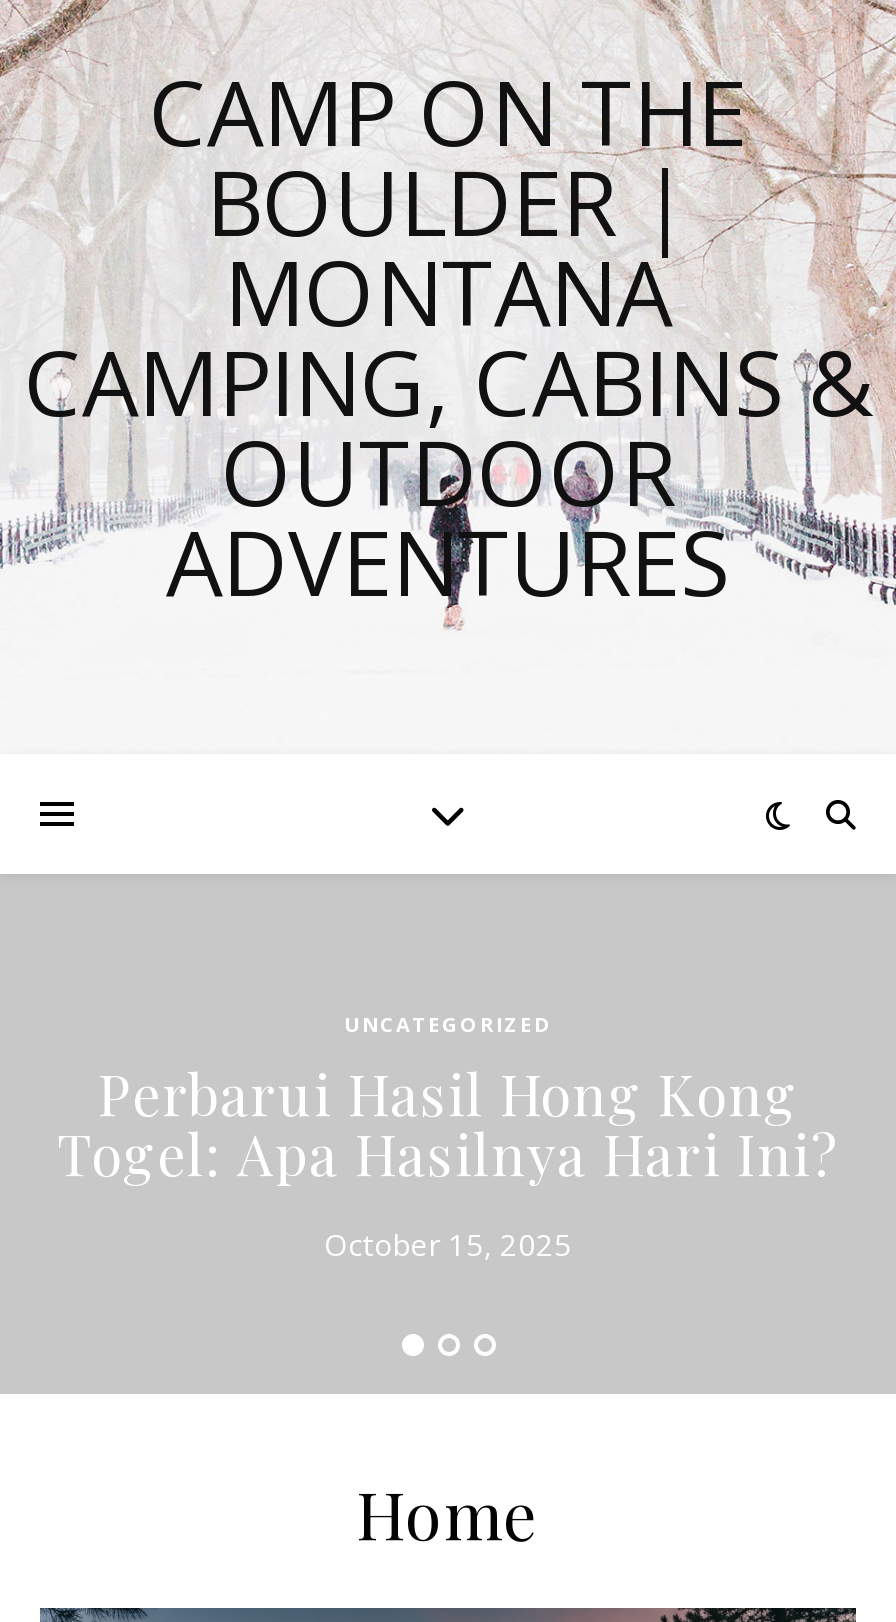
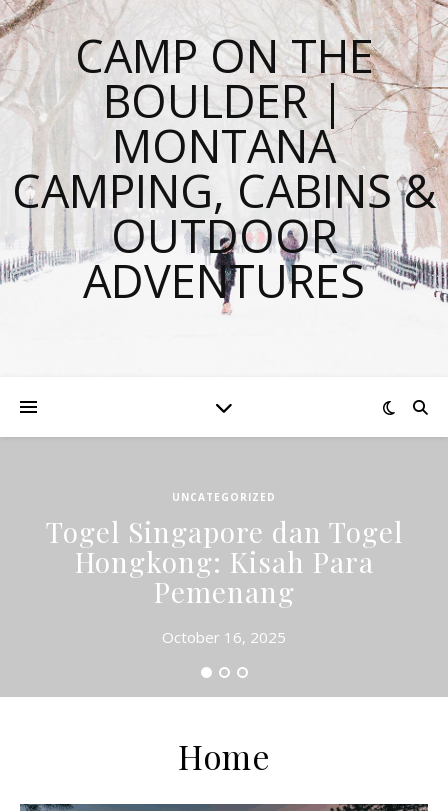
- Perbarui Hasil Hong Kong
- Togel: Apa Hasilnya Hari Ini?
+ Togel Singapore dan Togel
+ Hongkong: Kisah Para
+ Pemenang

- October 15, 2025
+ October 16, 2025
